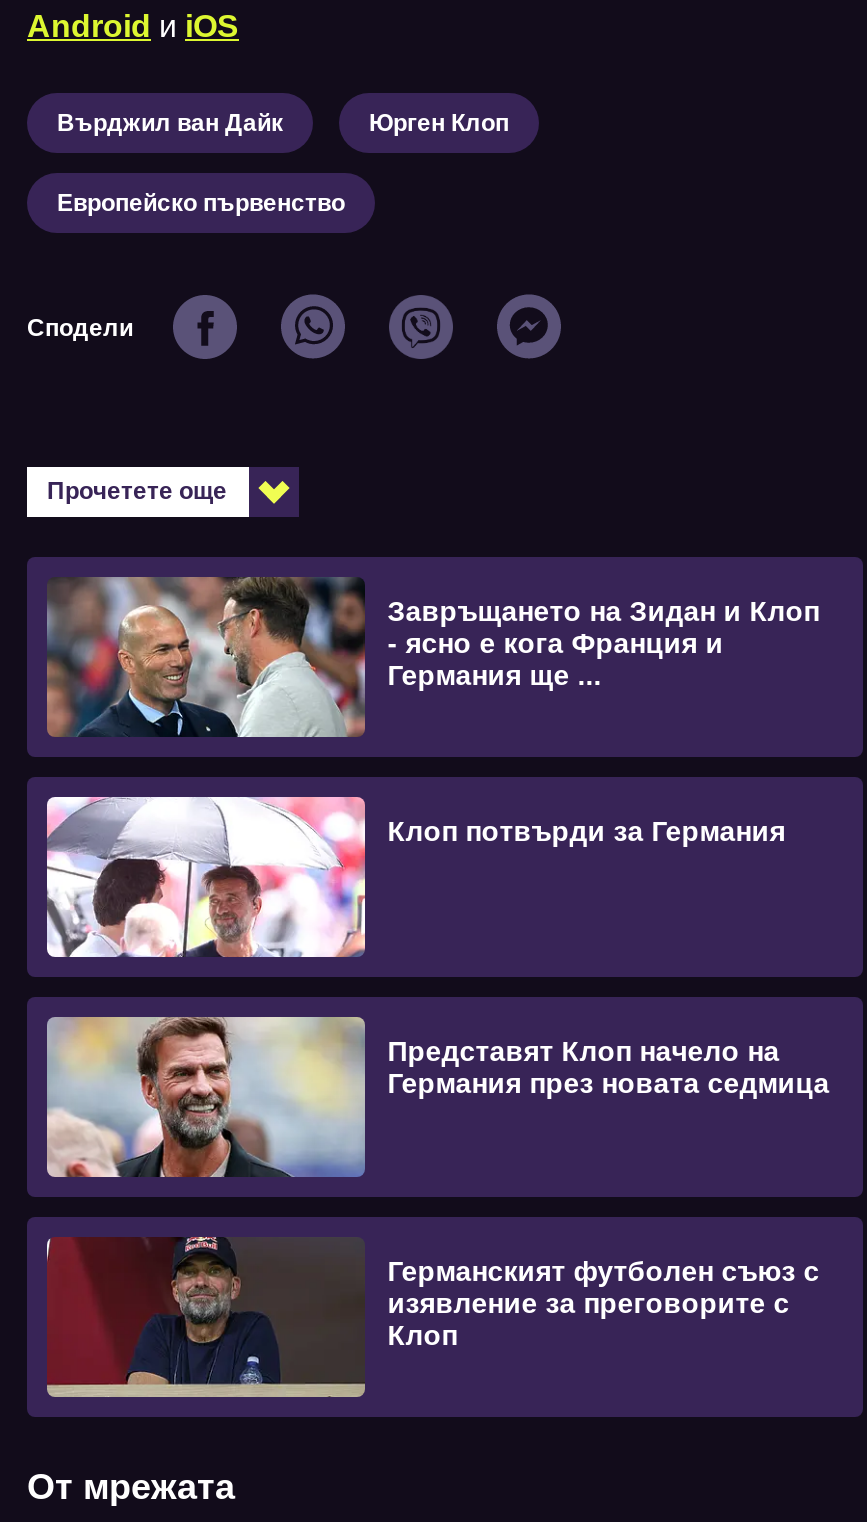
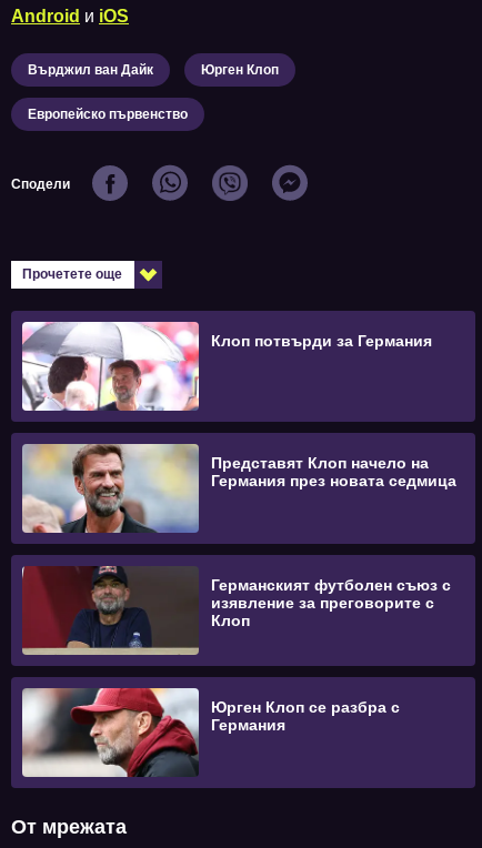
- [image]
- Завръщането на Зидан и Клоп
- - ясно е кога Франция и
- Германия ще ...

moved up: [image] | Клоп потвърди за Германия | Представят Клоп начело на | Германия през новата седмица | Германският футболен съюз с | изявление за преговорите с | Клоп

+ [image]
+ Юрген Клоп се разбра с
+ Германия
